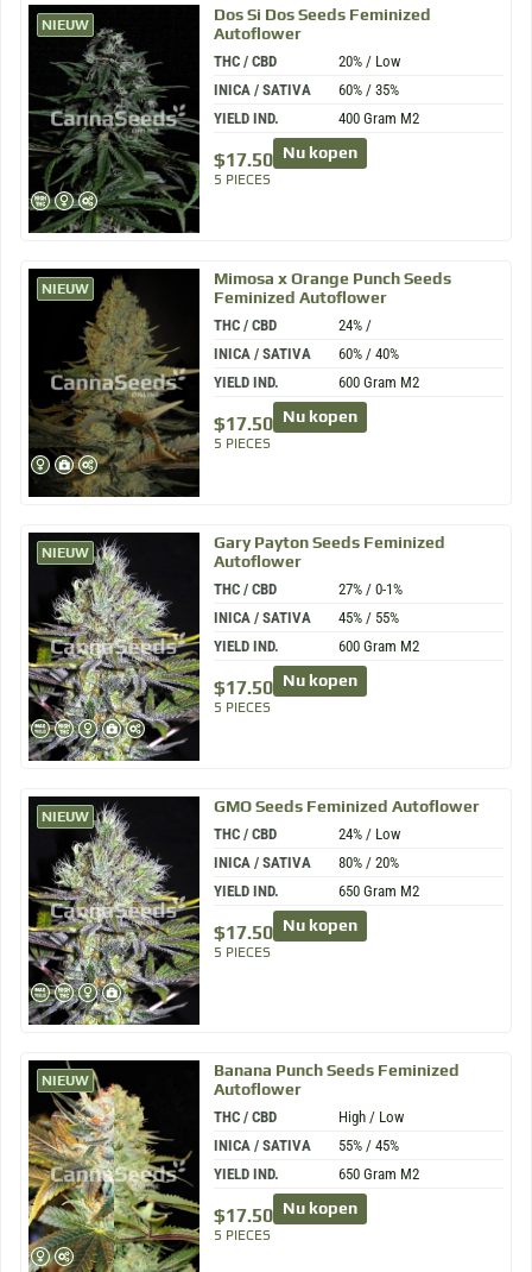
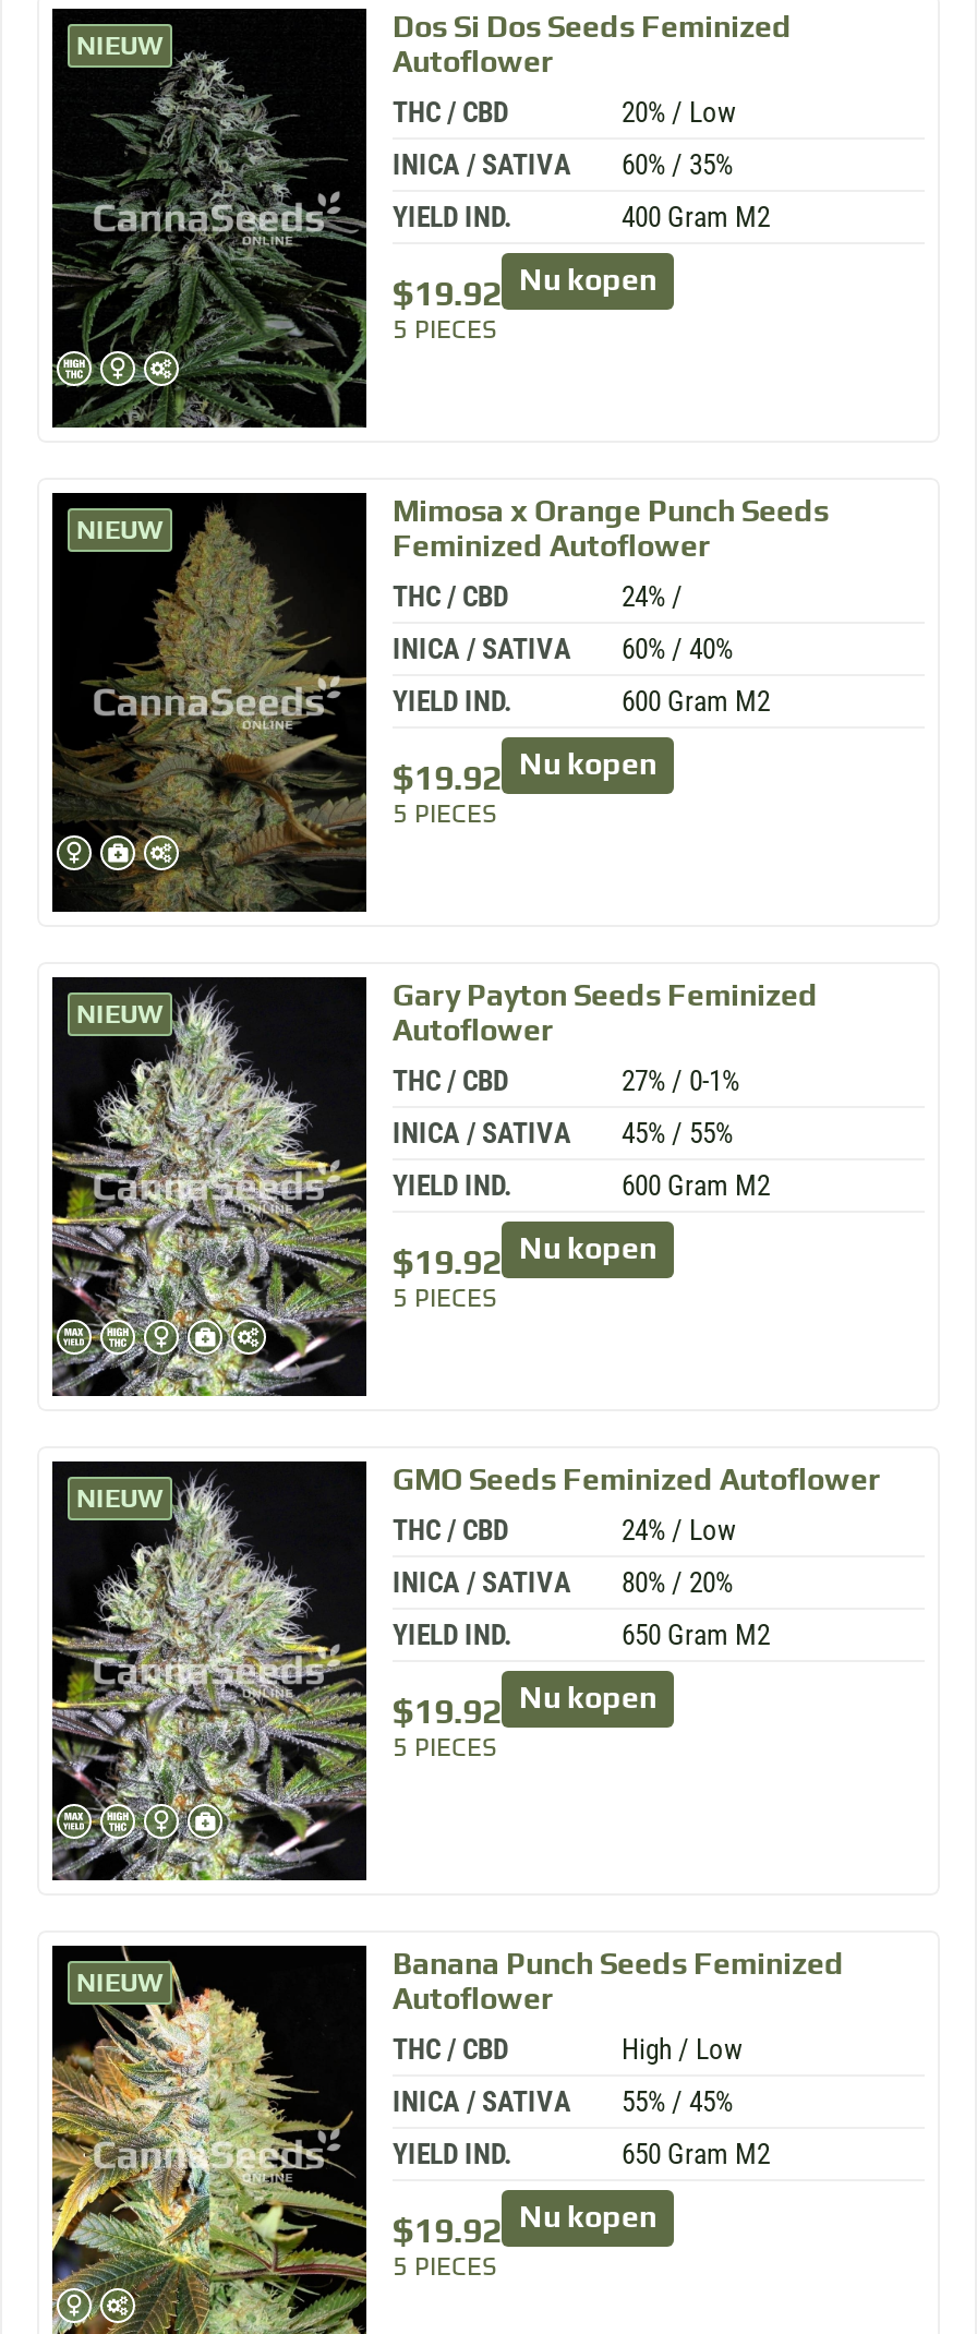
- $17.50 Nu kopen
+ $19.92 Nu kopen

- $17.50 Nu kopen
+ $19.92 Nu kopen

- $17.50 Nu kopen
+ $19.92 Nu kopen

- $17.50 Nu kopen
+ $19.92 Nu kopen

- $17.50 Nu kopen
+ $19.92 Nu kopen
